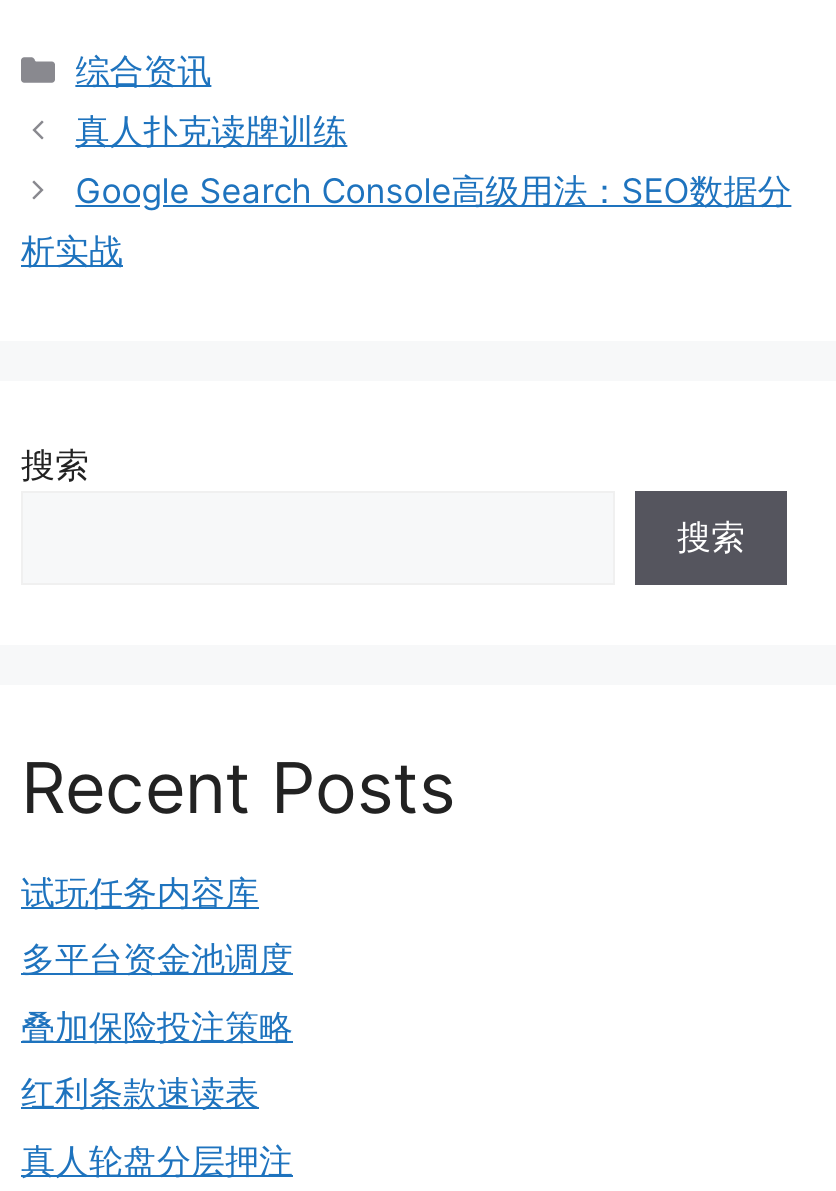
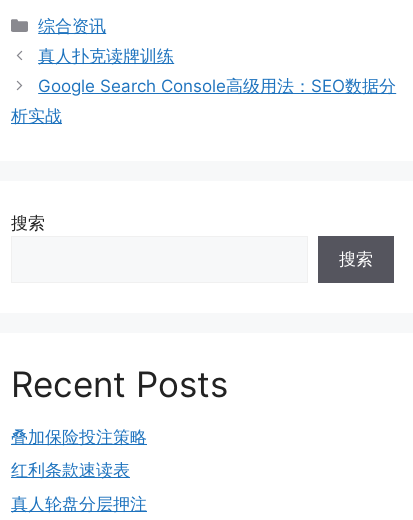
- 试玩任务内容库
- 多平台资金池调度
